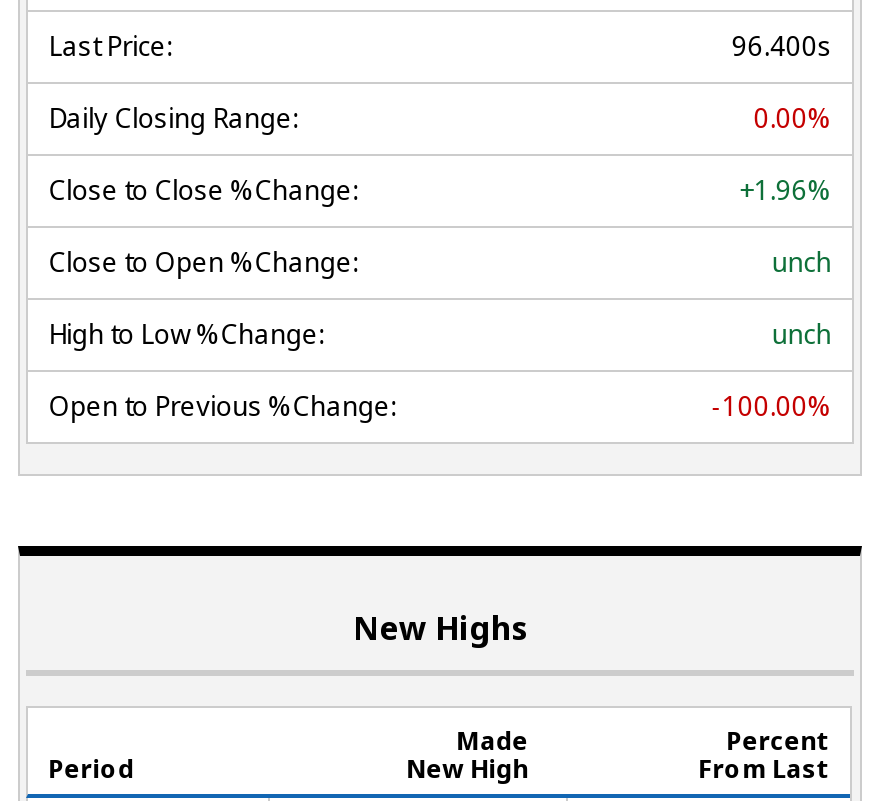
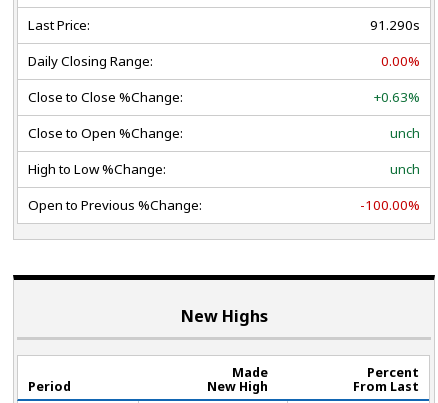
- 96.400s
+ 91.290s

- +1.96%
+ +0.63%
